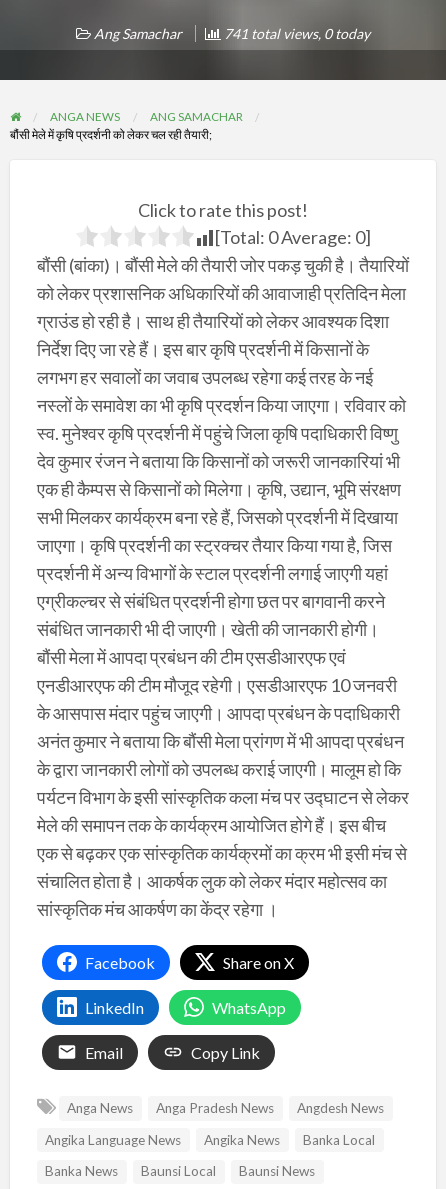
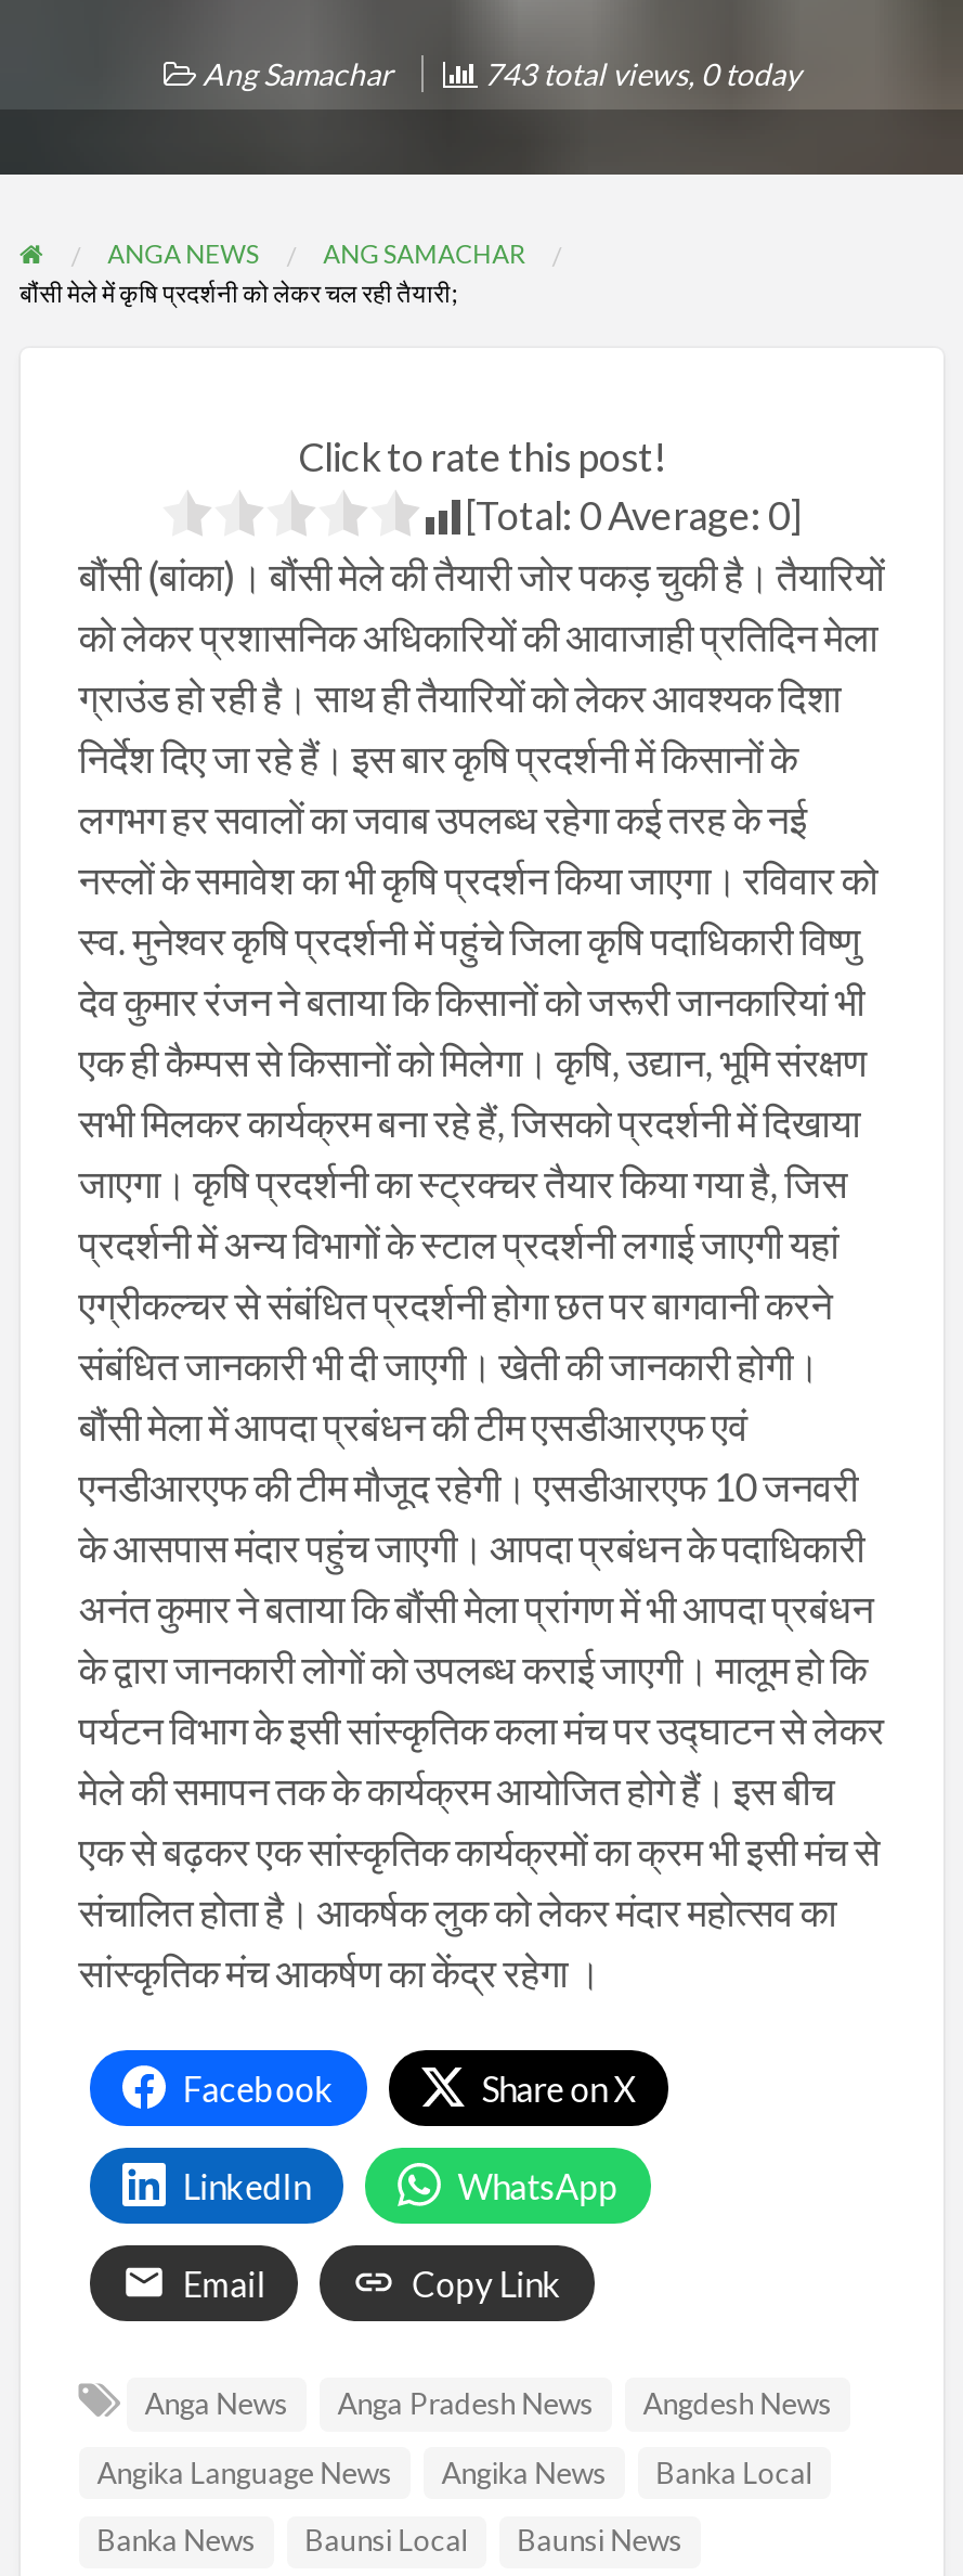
- 741 total views, 0 today
+ 743 total views, 0 today
